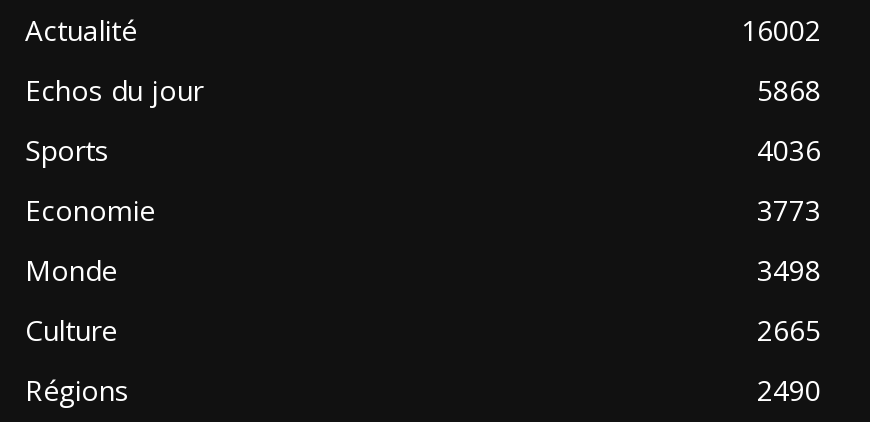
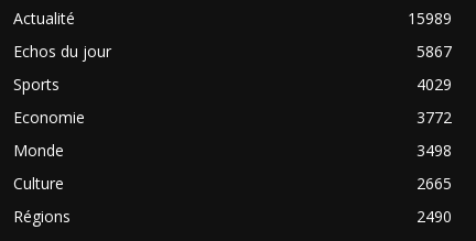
- 16002
+ 15989

- 5868
+ 5867

- 4036
+ 4029

- 3773
+ 3772
